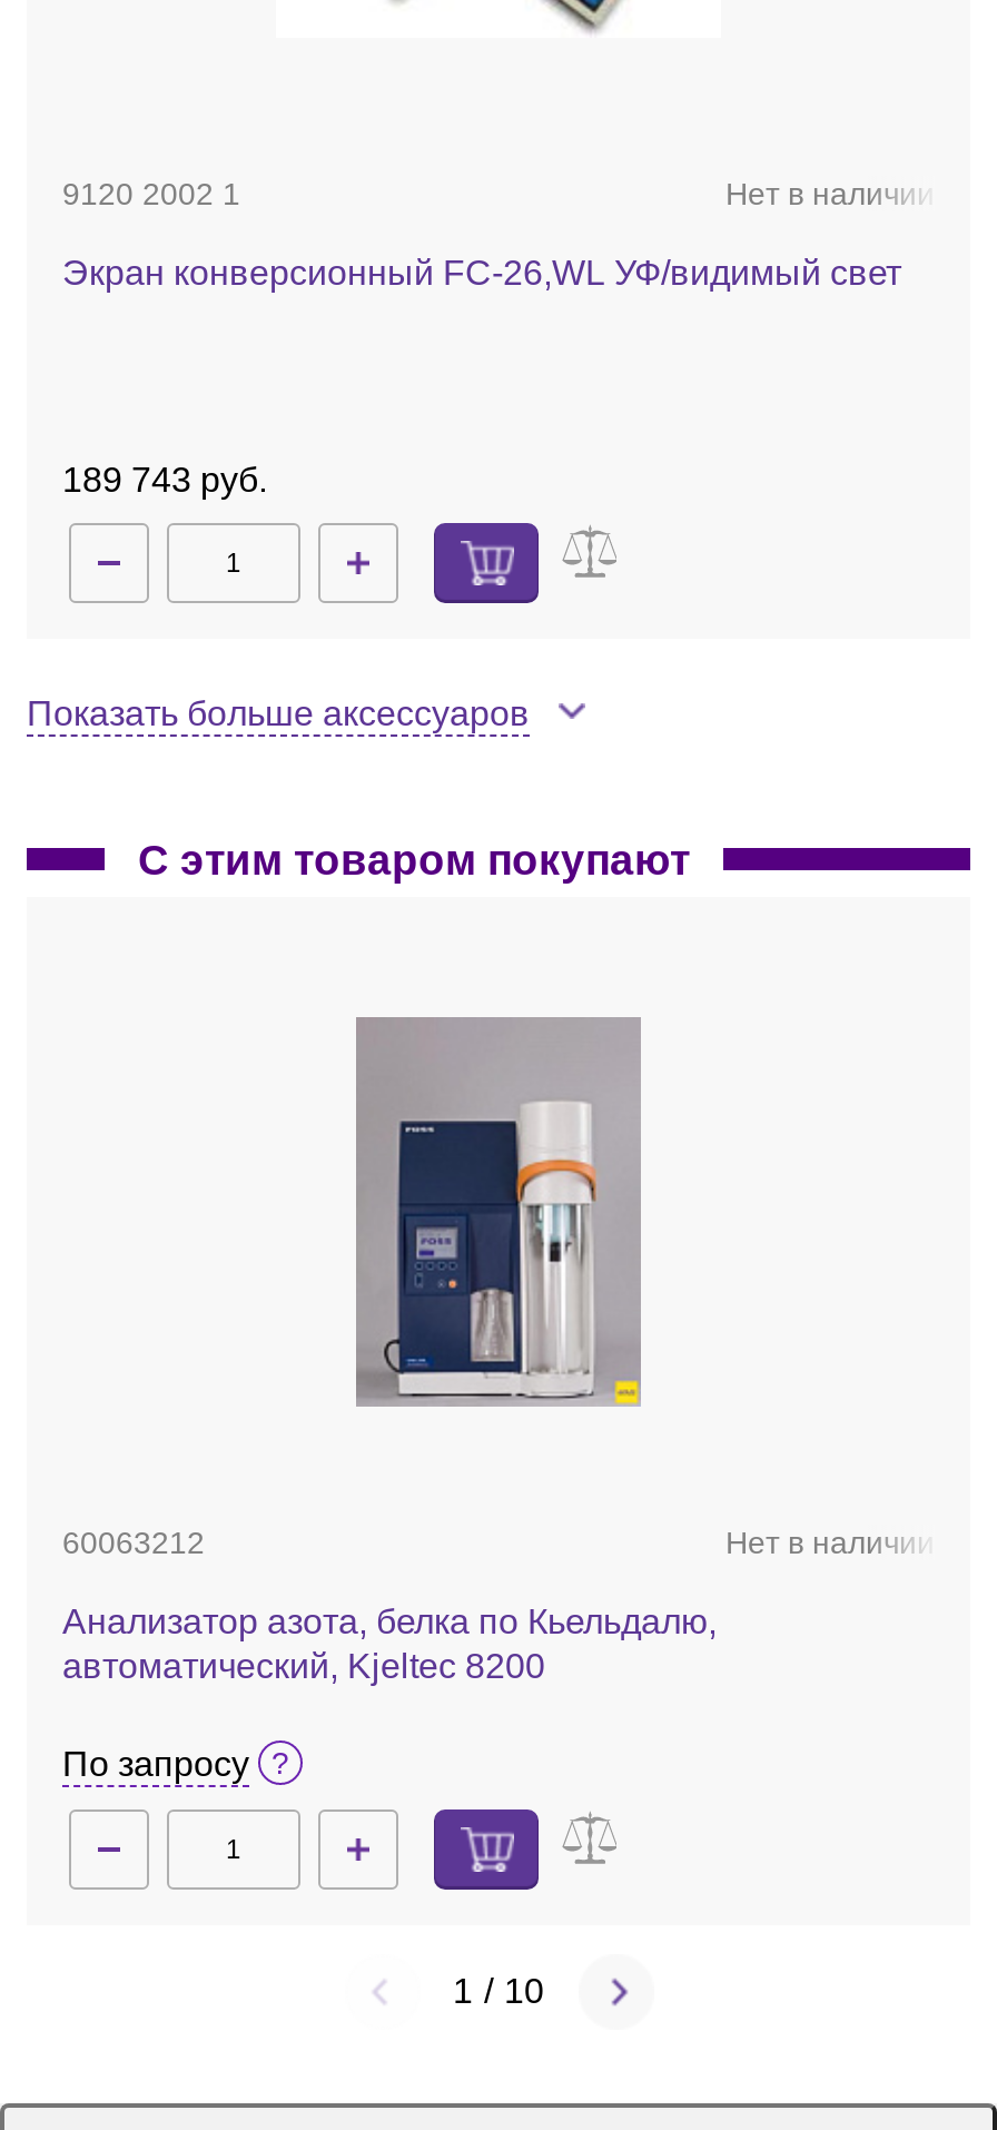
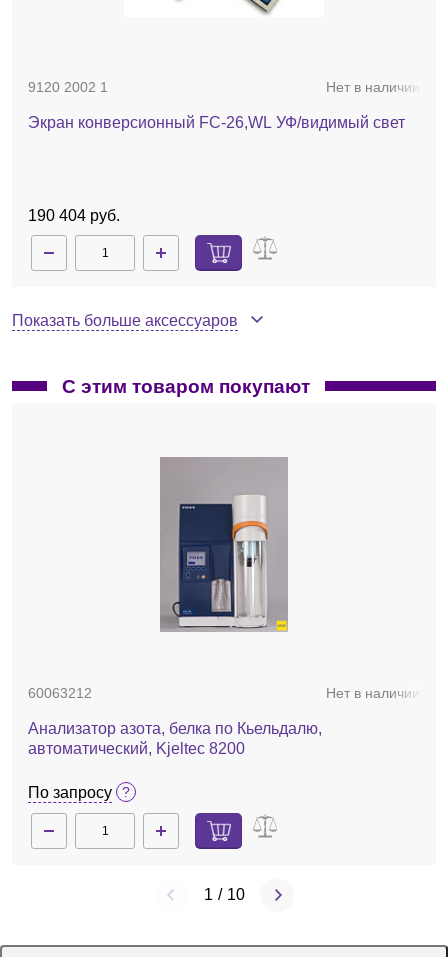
- 189 743 руб.
+ 190 404 руб.
